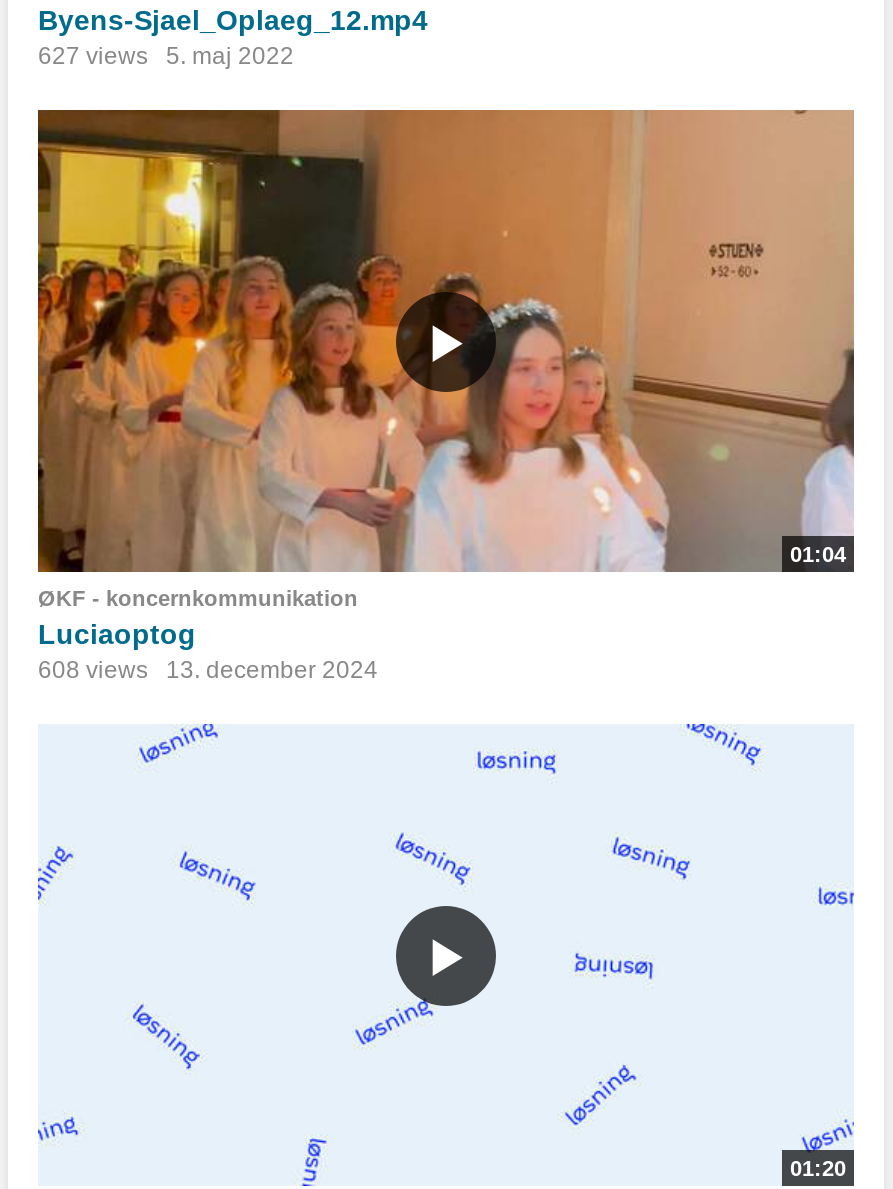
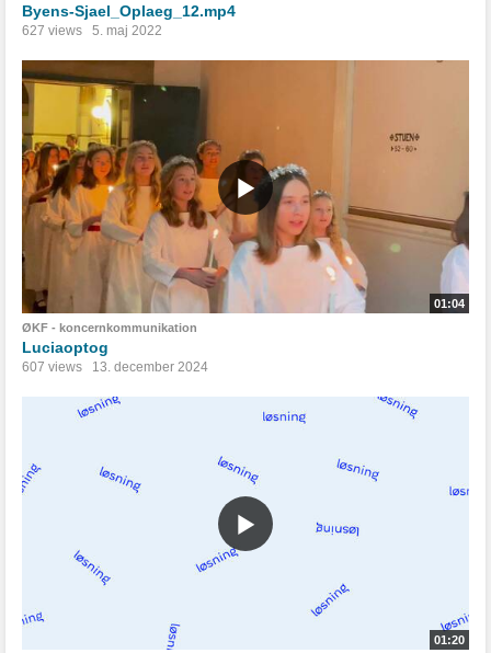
- 608 views 13. december 2024
+ 607 views 13. december 2024
